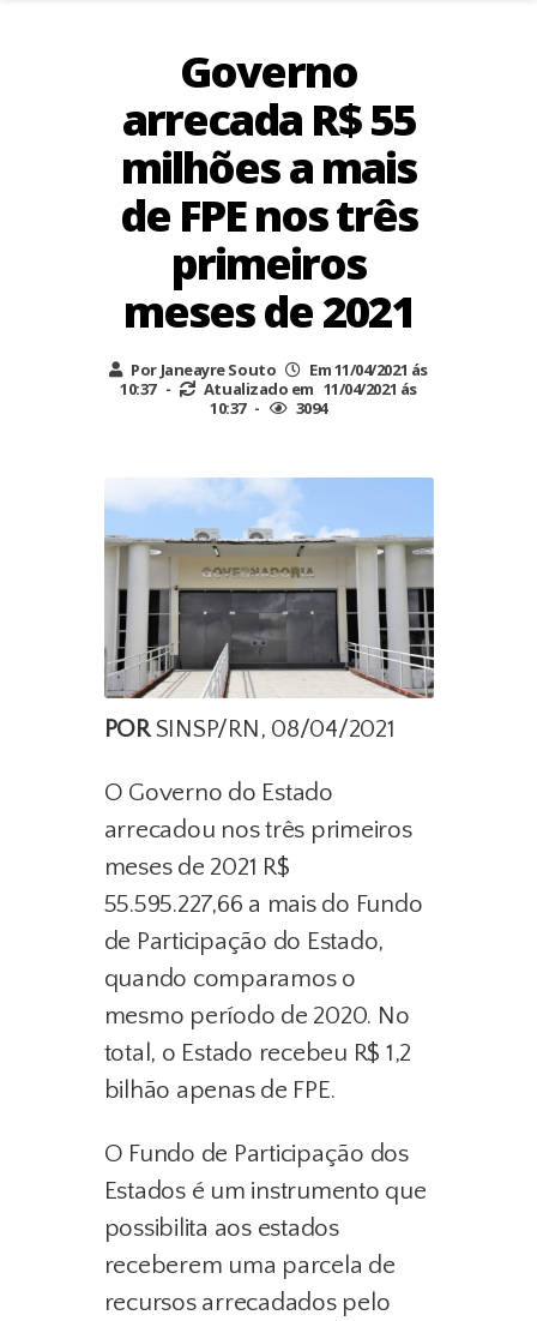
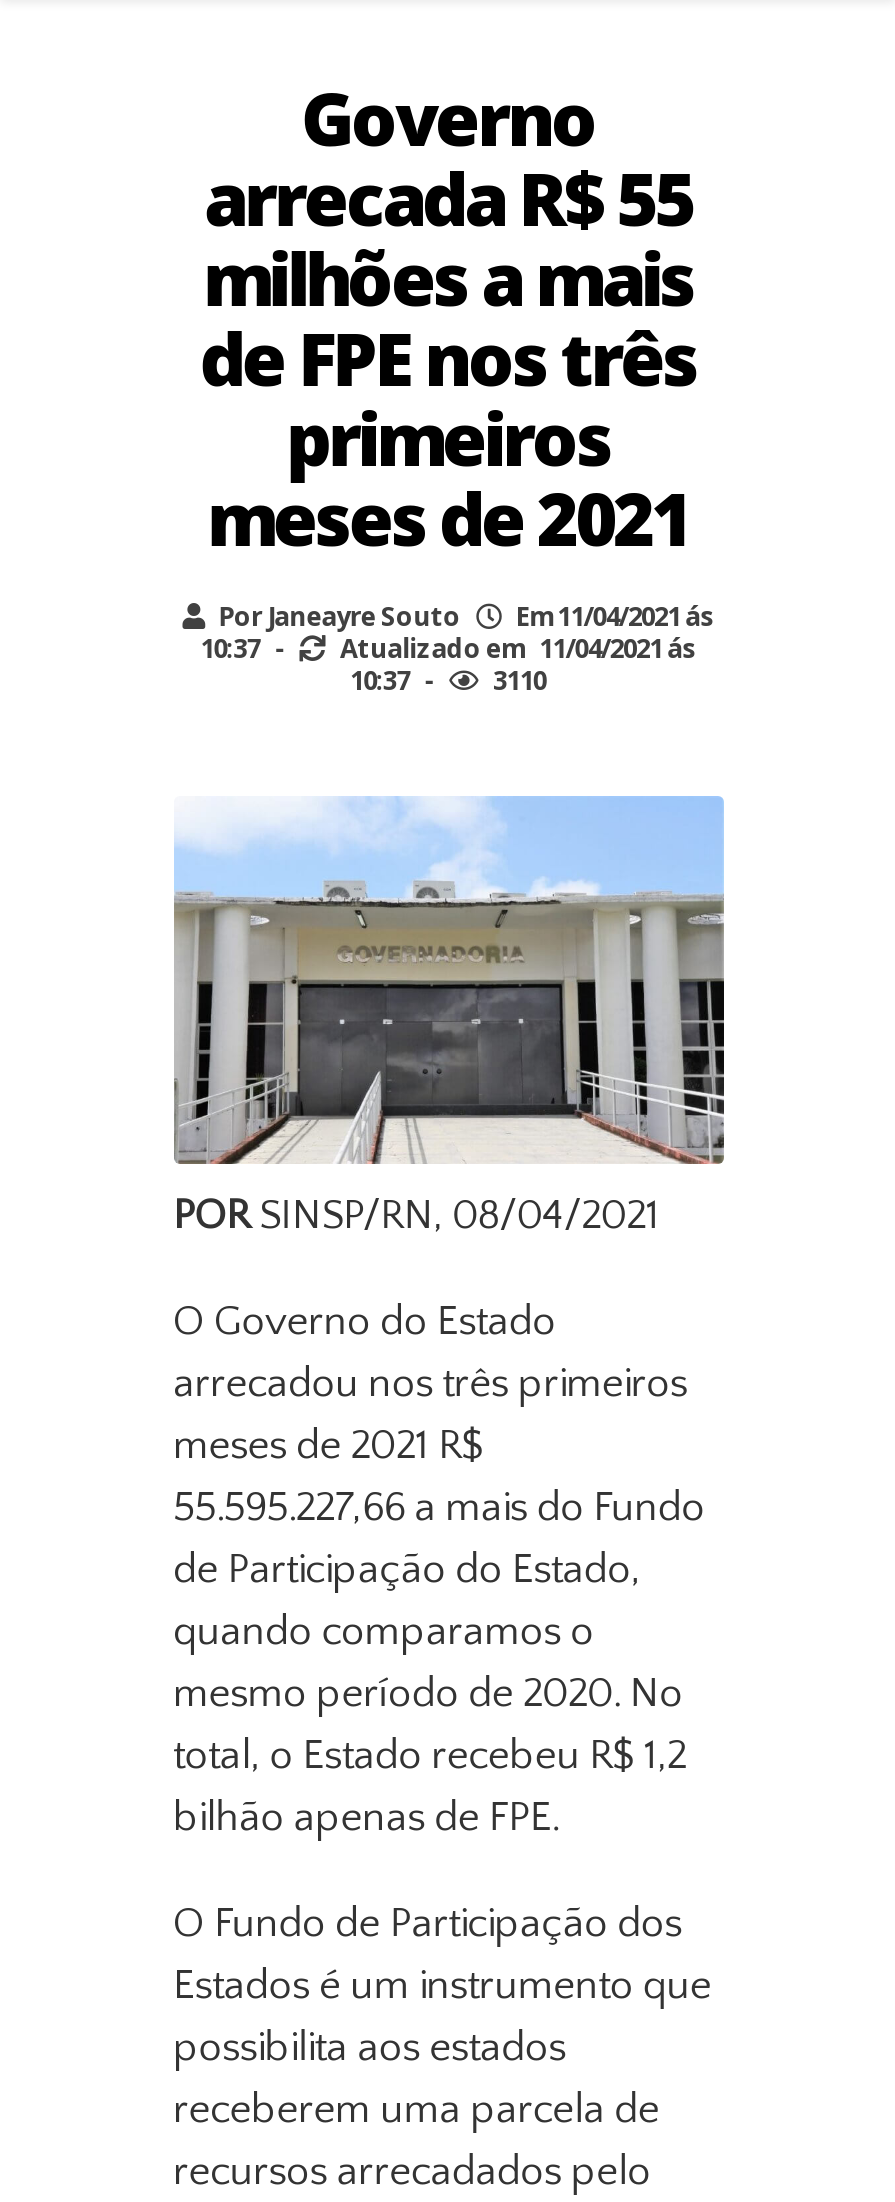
- 10:37 - 3094
+ 10:37 - 3110
